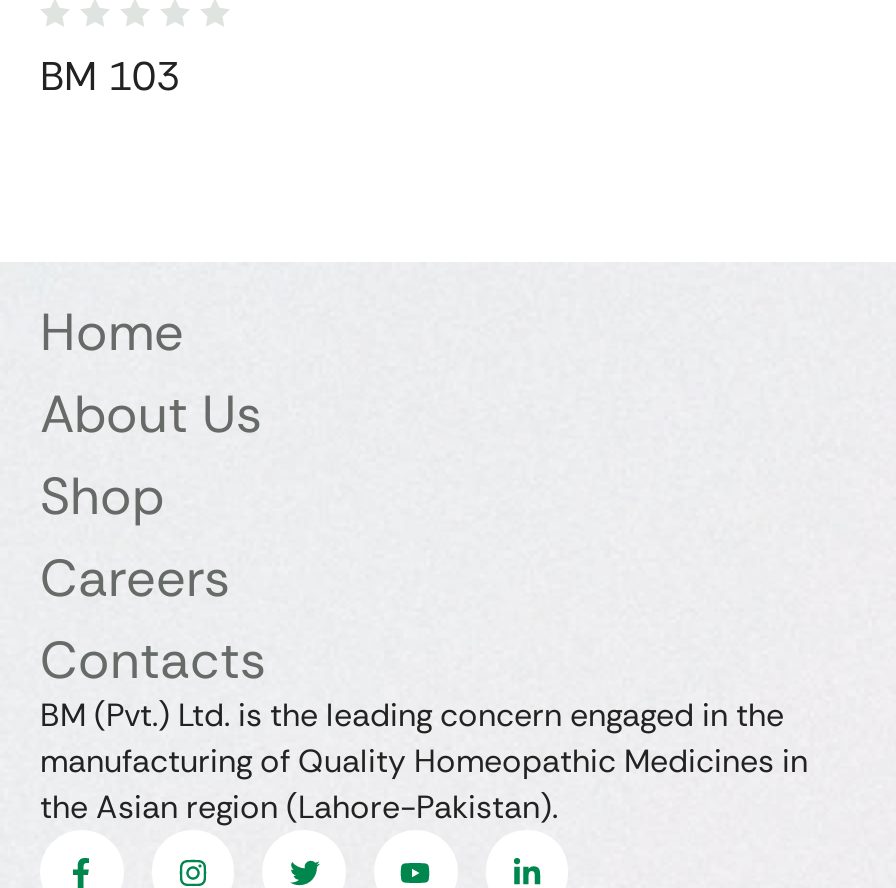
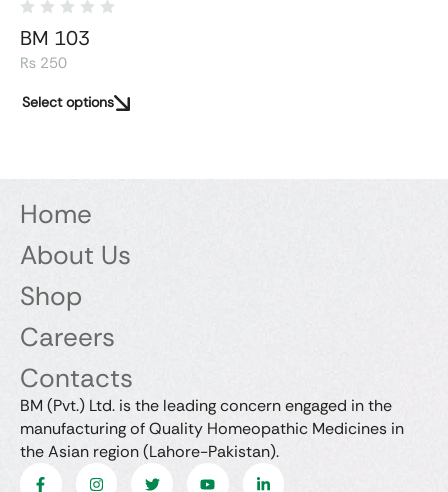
+ ₨ 250
+ Select options
